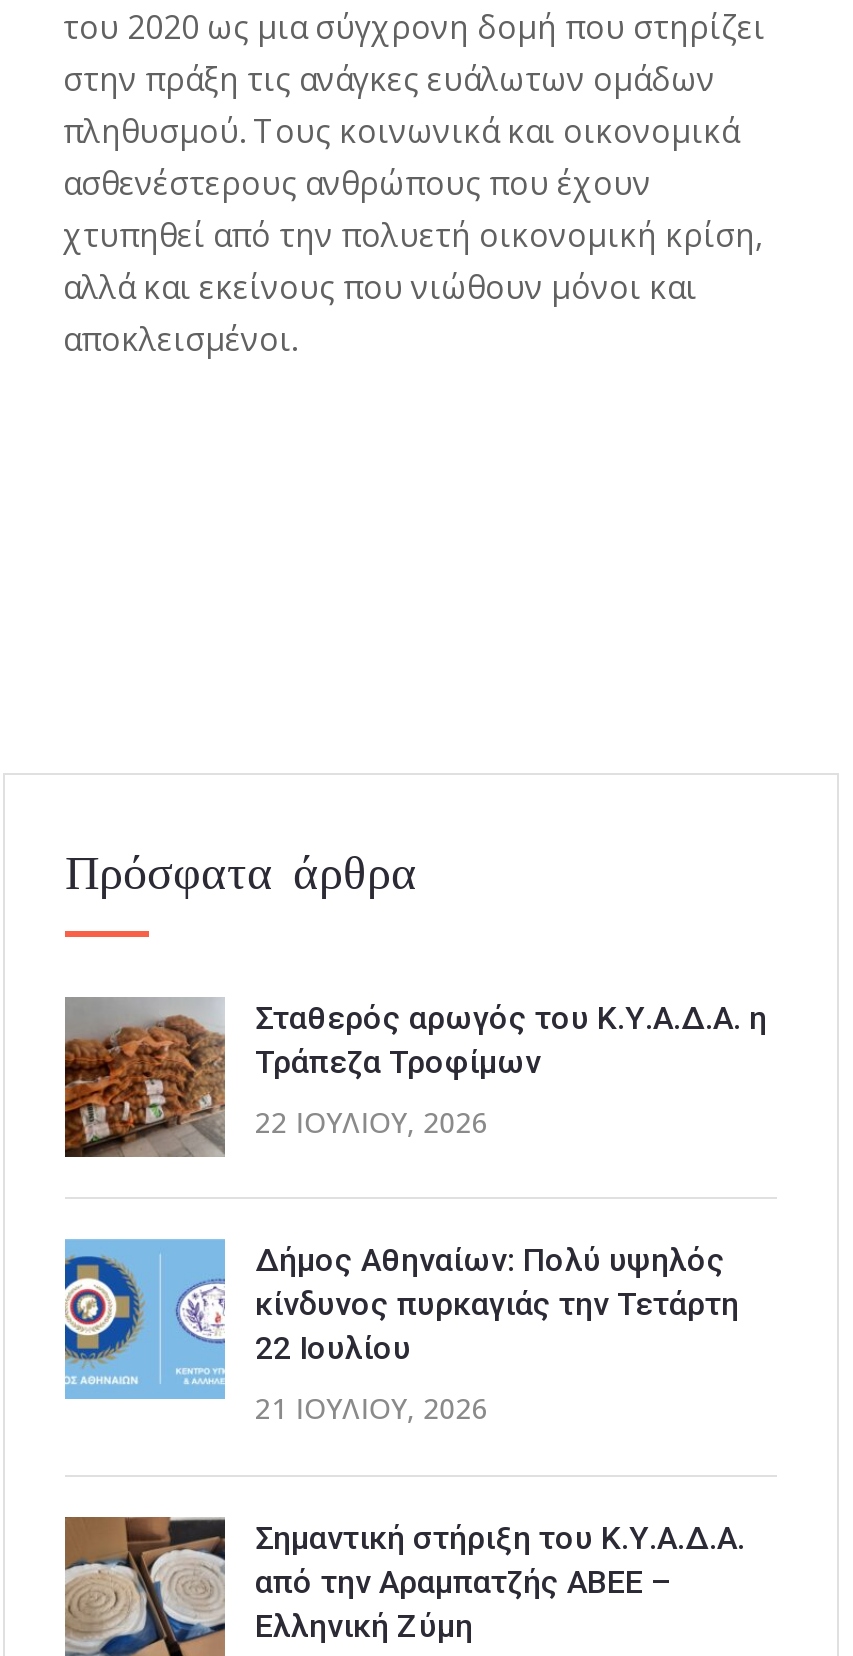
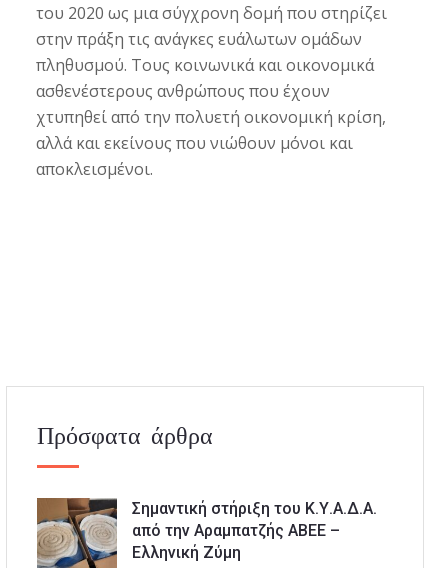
- [image]
- Σταθερός αρωγός του Κ.Υ.Α.Δ.Α. η
- Τράπεζα Τροφίμων
- 22 ΙΟΥΛΊΟΥ, 2026

- [image]
- Δήμος Αθηναίων: Πολύ υψηλός
- κίνδυνος πυρκαγιάς την Τετάρτη
- 22 Ιουλίου
- 21 ΙΟΥΛΊΟΥ, 2026
